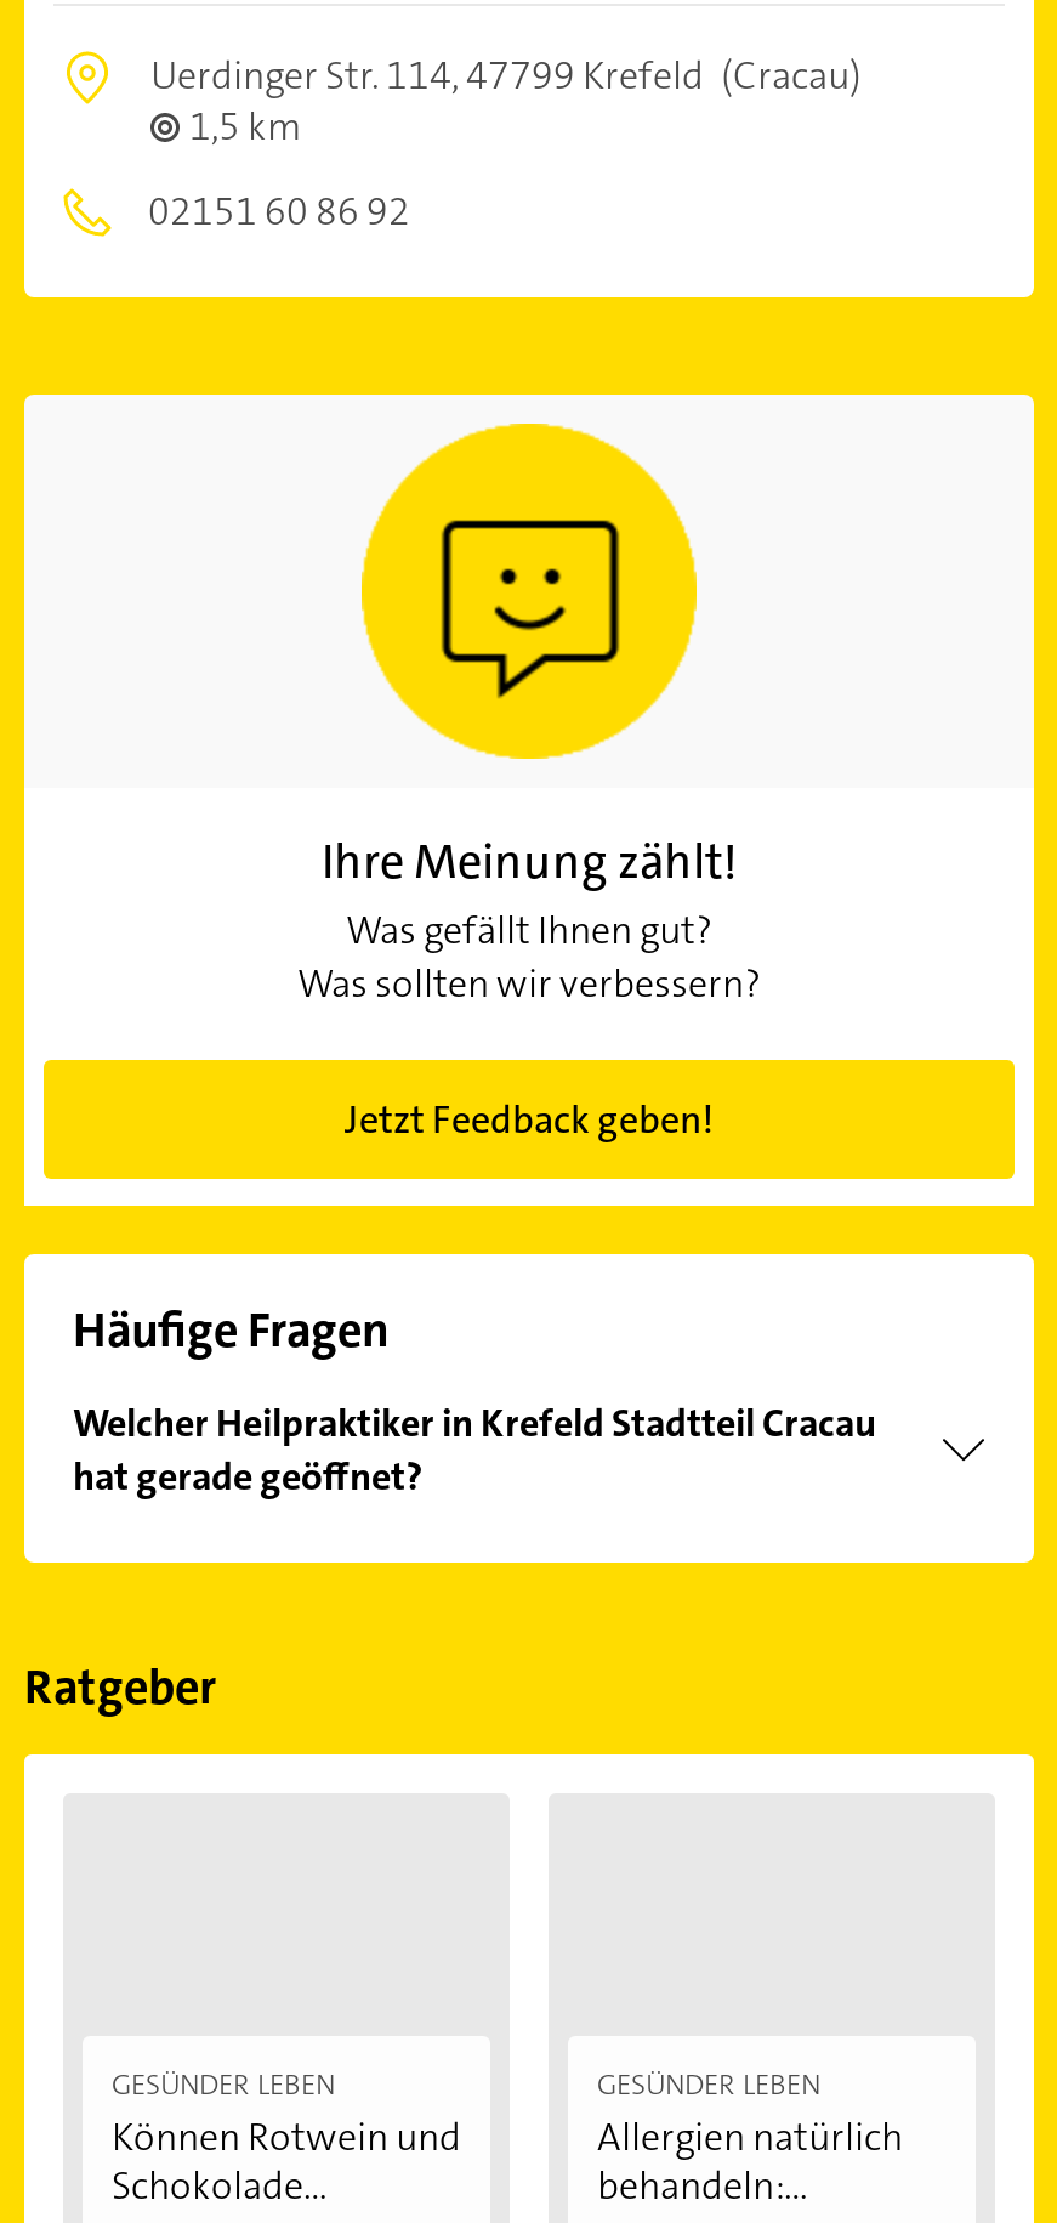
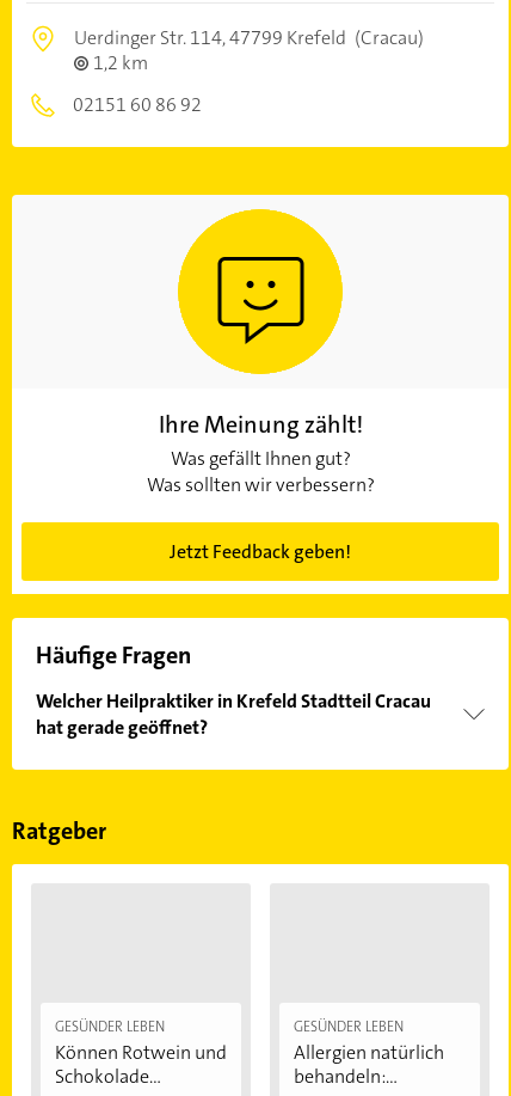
- 1,5 km
+ 1,2 km
